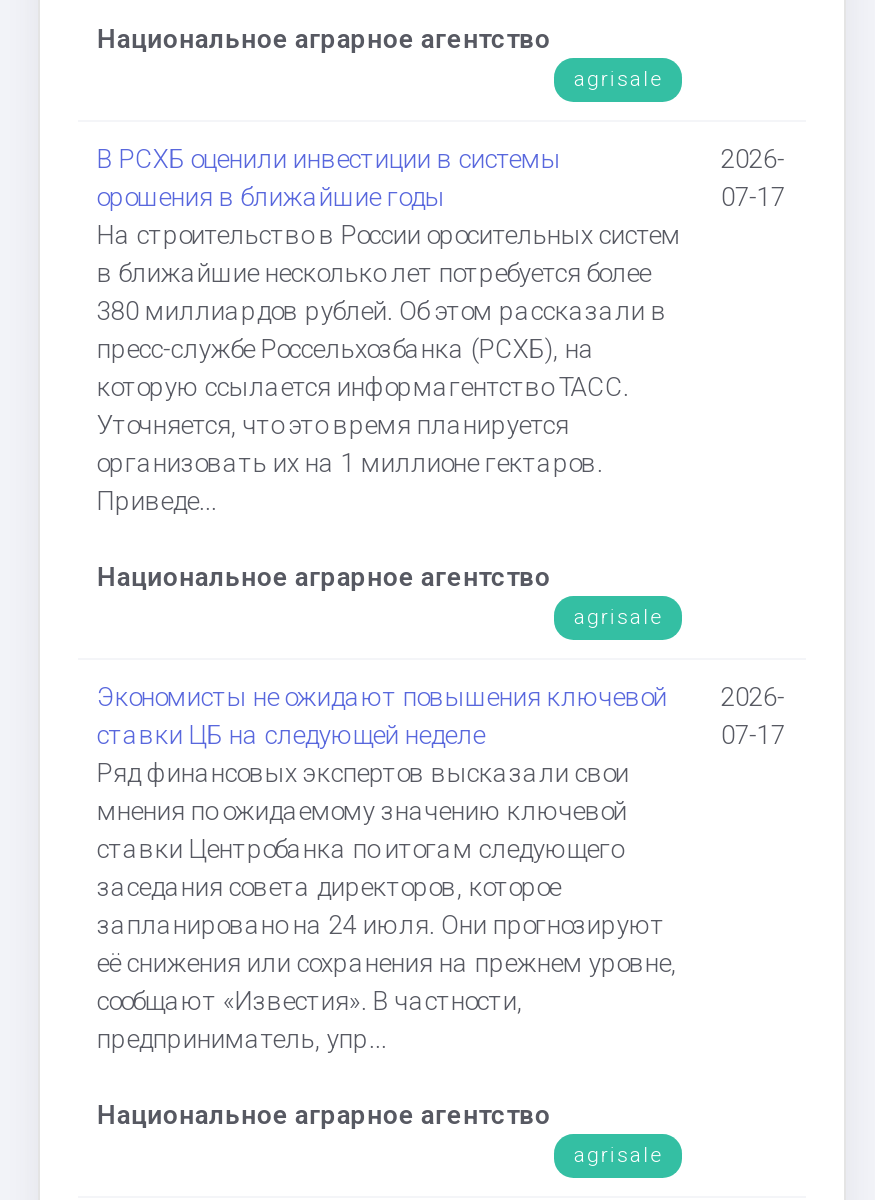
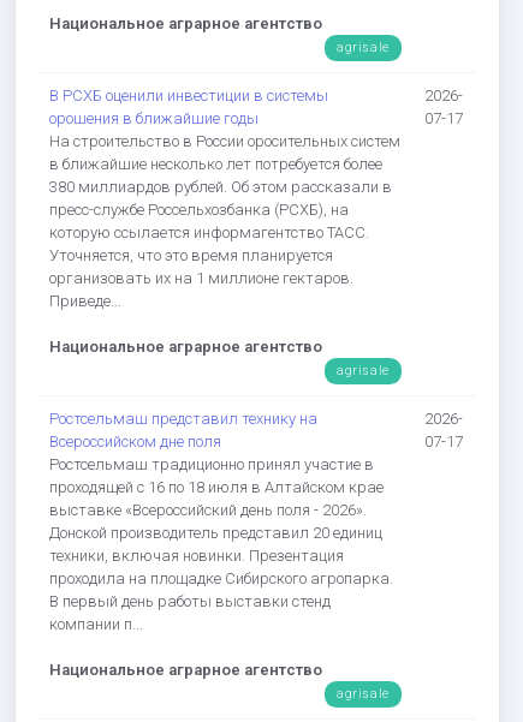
- Экономисты не ожидают повышения ключевой
- ставки ЦБ на следующей неделе
- Ряд финансовых экспертов высказали свои
- мнения по ожидаемому значению ключевой
- ставки Центробанка по итогам следующего
- заседания совета директоров, которое
- запланировано на 24 июля. Они прогнозируют
- её снижения или сохранения на прежнем уровне,
- сообщают «Известия». В частности,
- предприниматель, упр...
+ Ростсельмаш представил технику на
+ Всероссийском дне поля
+ Ростсельмаш традиционно принял участие в
+ проходящей с 16 по 18 июля в Алтайском крае
+ выставке «Всероссийский день поля - 2026».
+ Донской производитель представил 20 единиц
+ техники, включая новинки. Презентация
+ проходила на площадке Сибирского агропарка.
+ В первый день работы выставки стенд
+ компании п...
